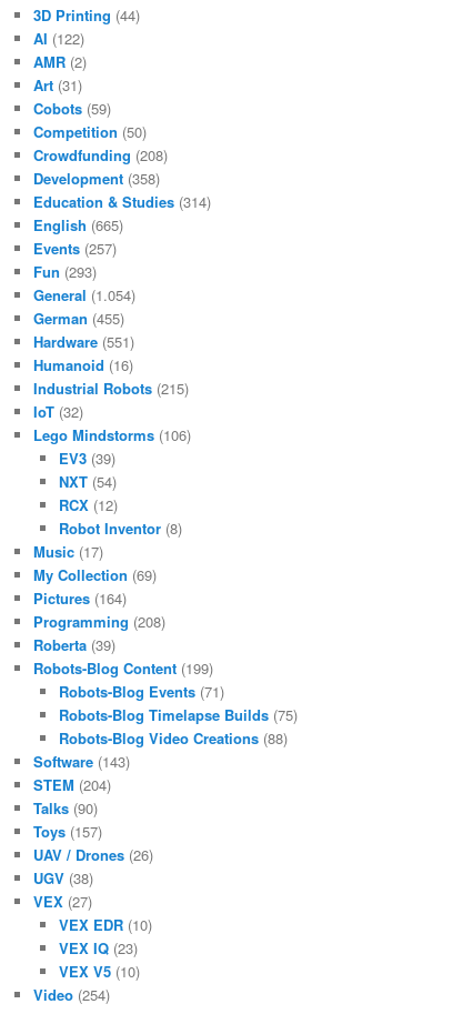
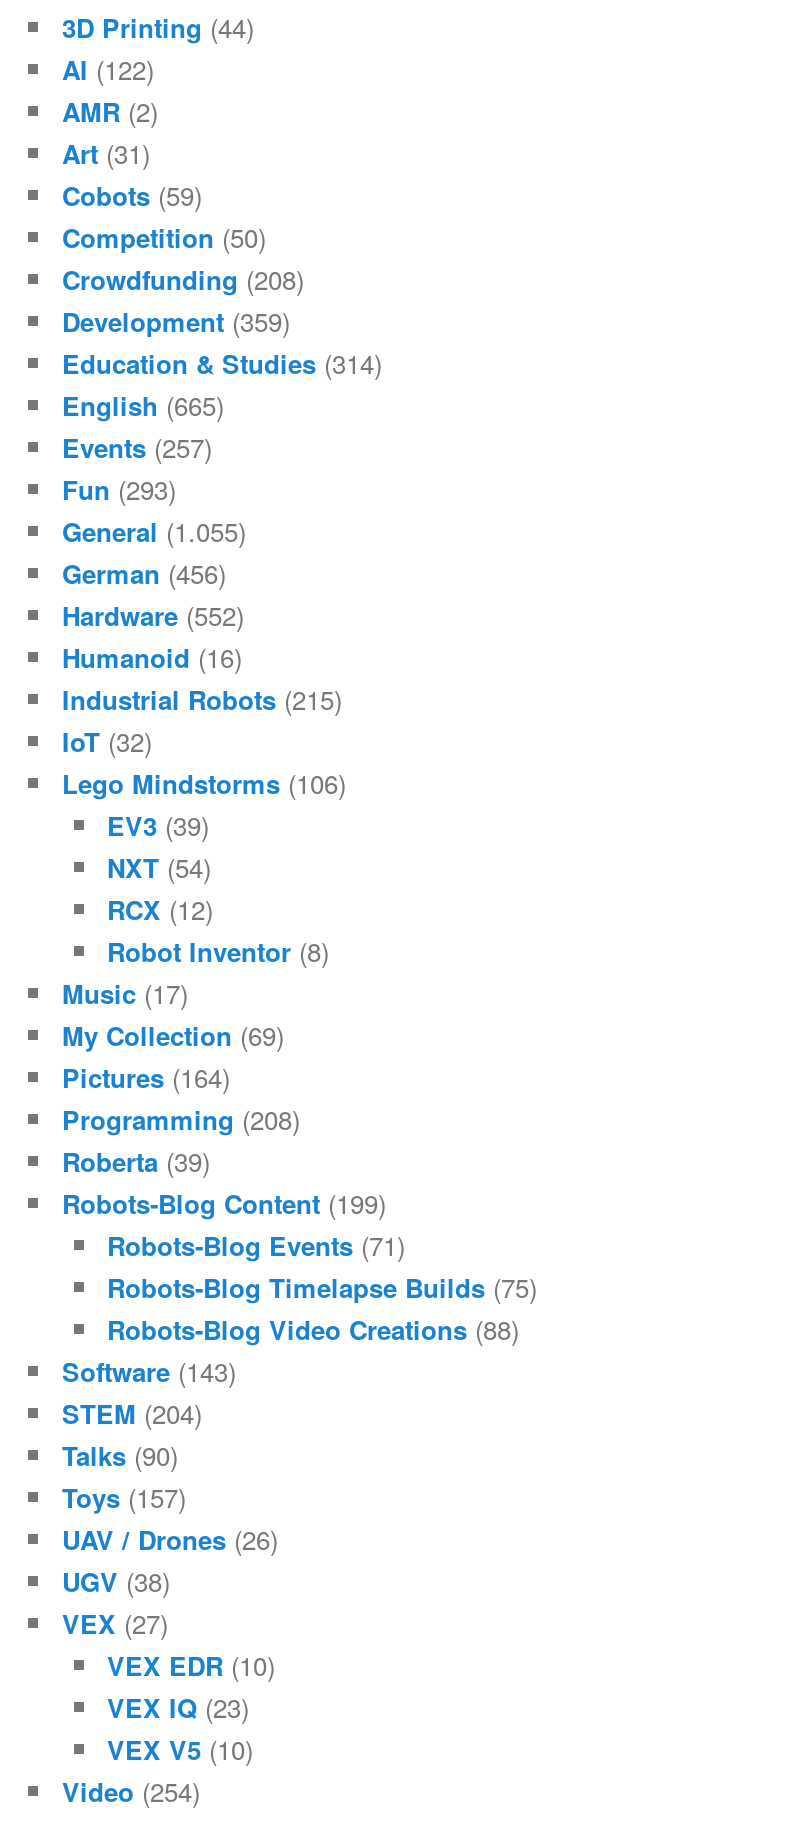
- Development (358)
+ Development (359)

- General (1.054)
+ General (1.055)

- German (455)
+ German (456)

- Hardware (551)
+ Hardware (552)
